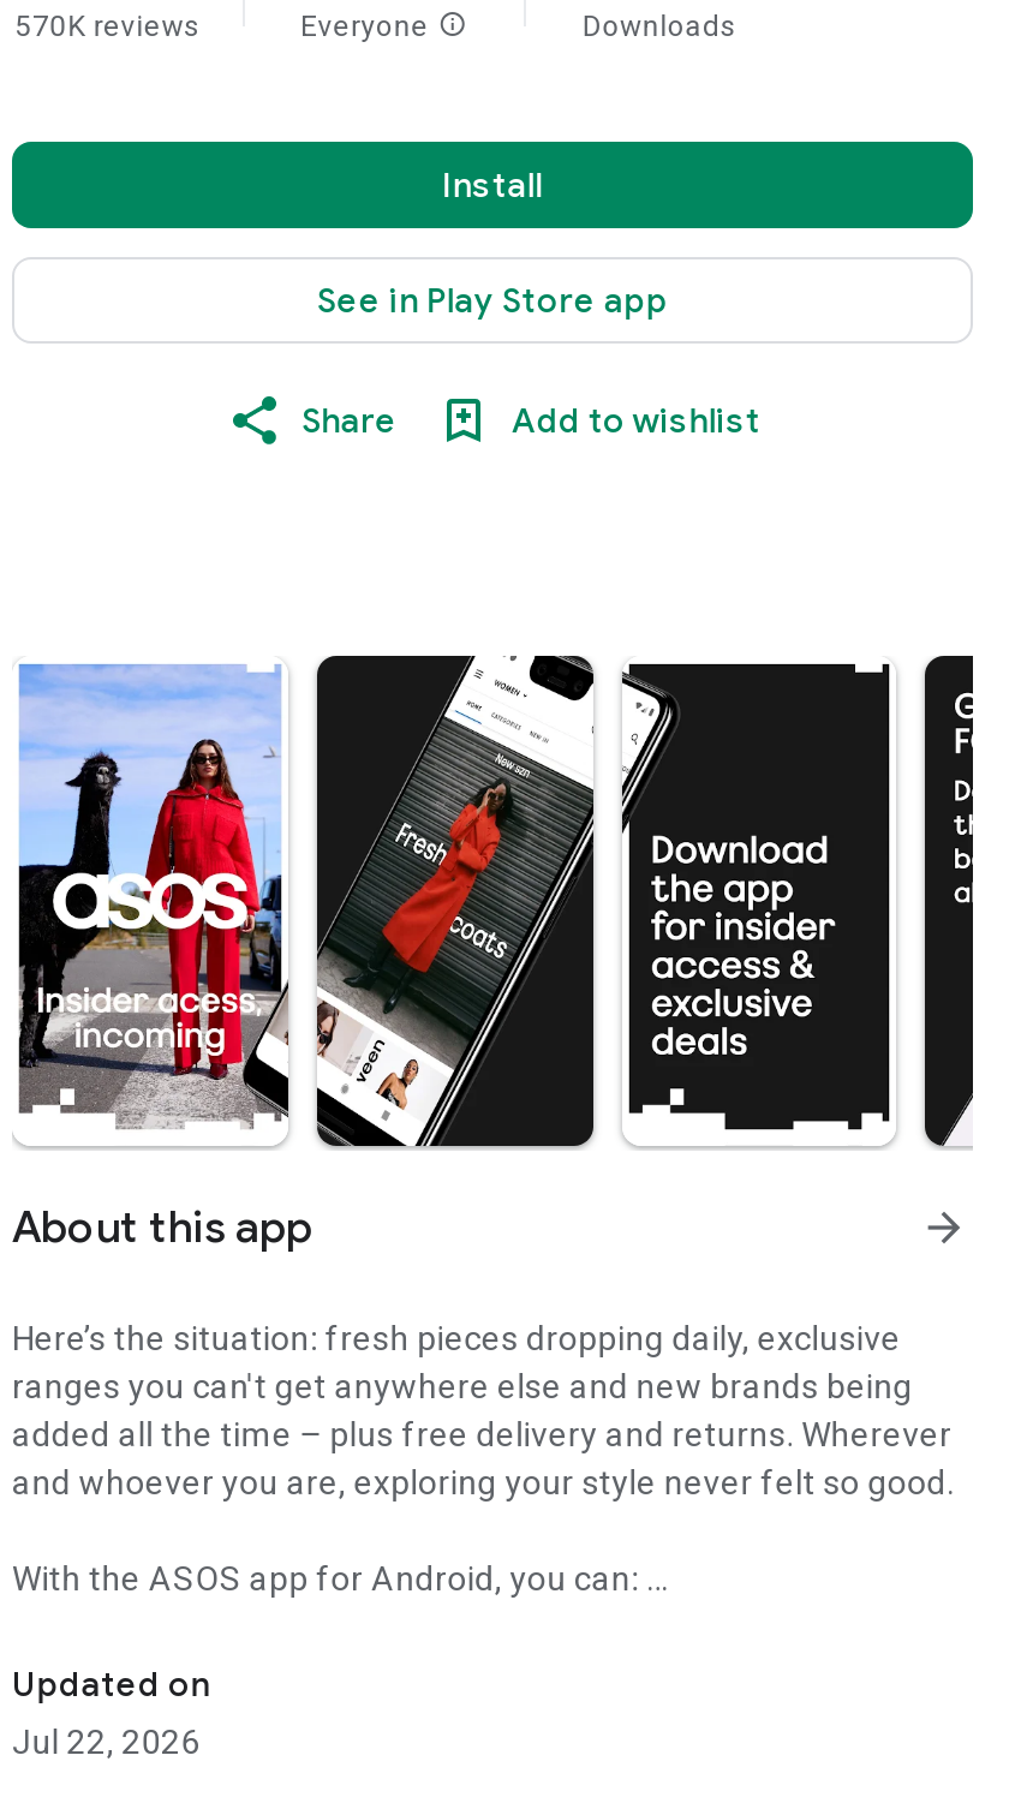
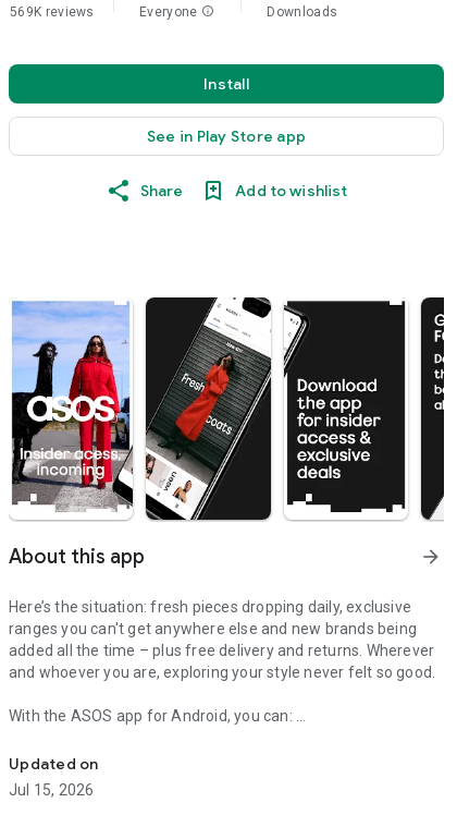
- 570K reviews
+ 569K reviews

- Jul 22, 2026
+ Jul 15, 2026
